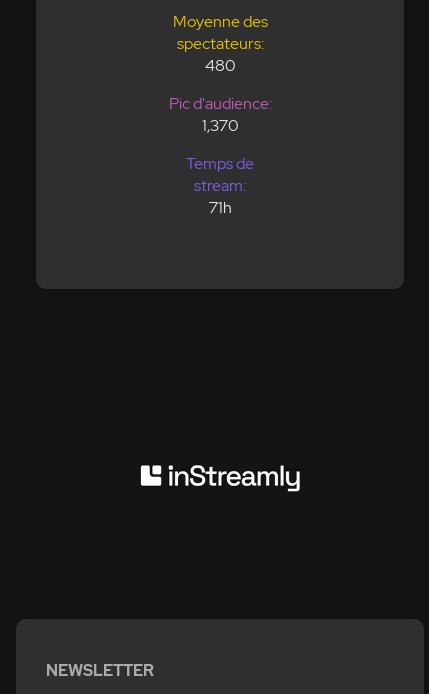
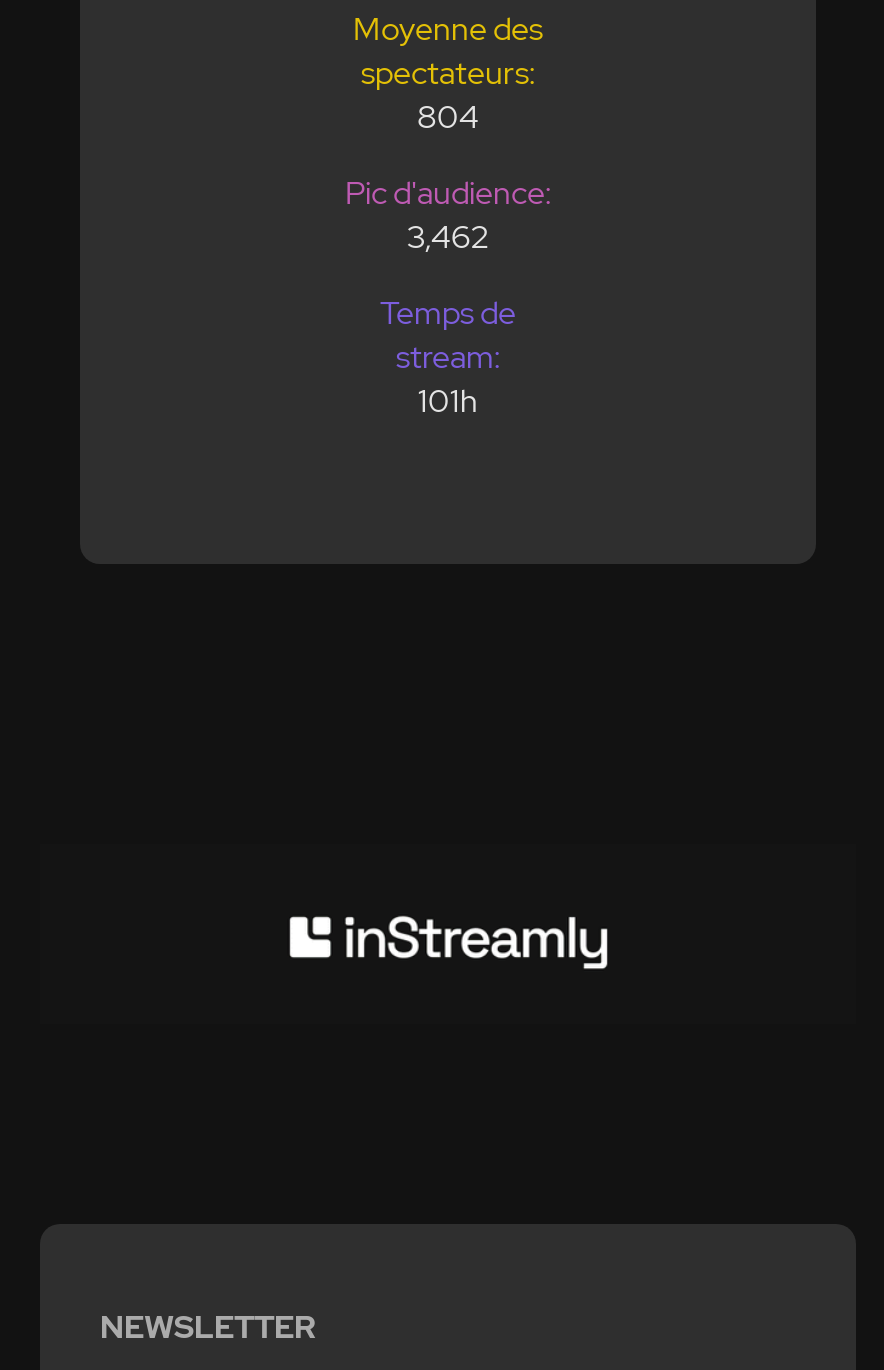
- 480
+ 804

- 1,370
+ 3,462

- 71h
+ 101h
